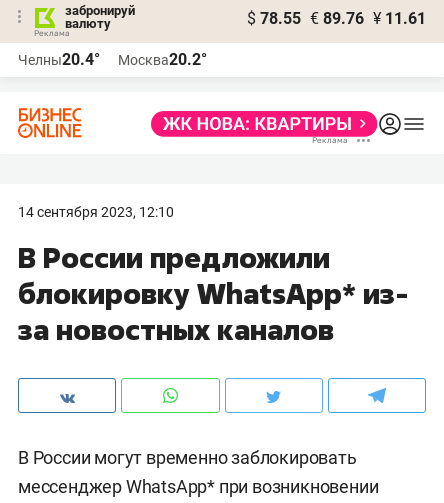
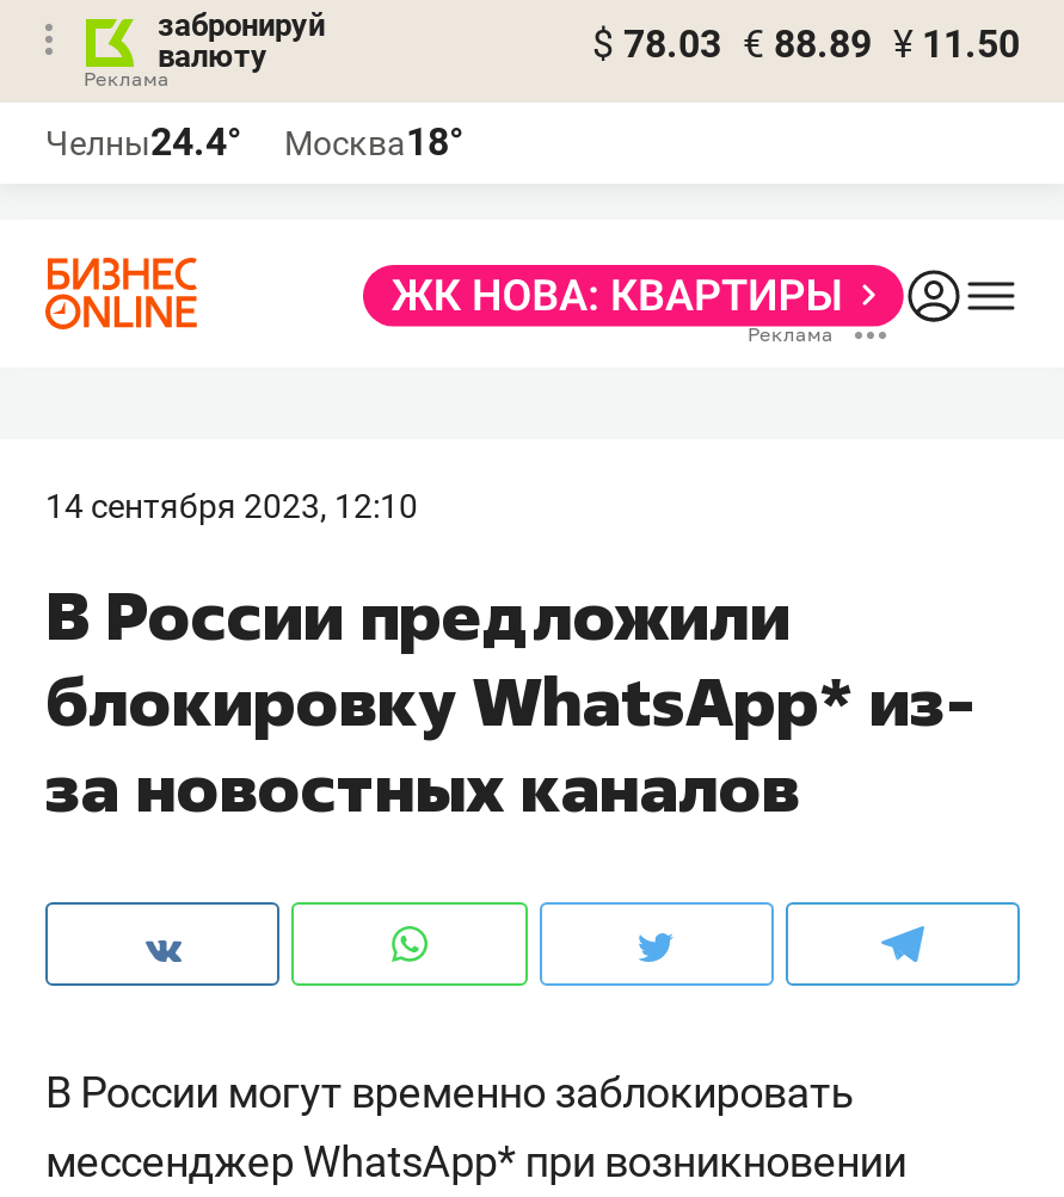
- $ 78.55 € 89.76 ¥ 11.61
+ $ 78.03 € 88.89 ¥ 11.50

- Челны20.4°
+ Челны24.4°

- Москва20.2°
+ Москва18°
